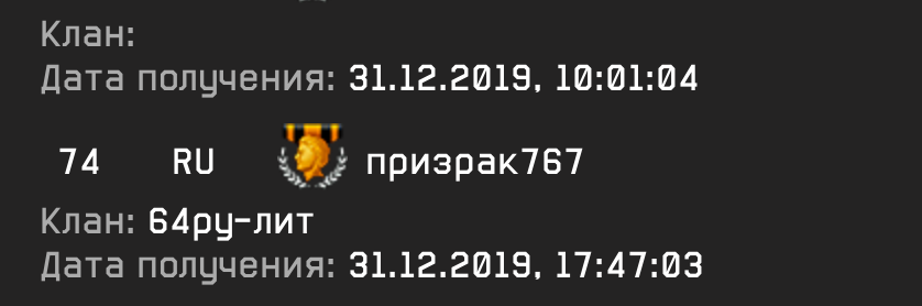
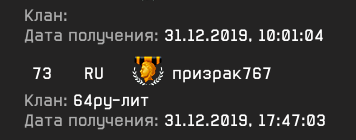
- 74 RU
+ 73 RU
